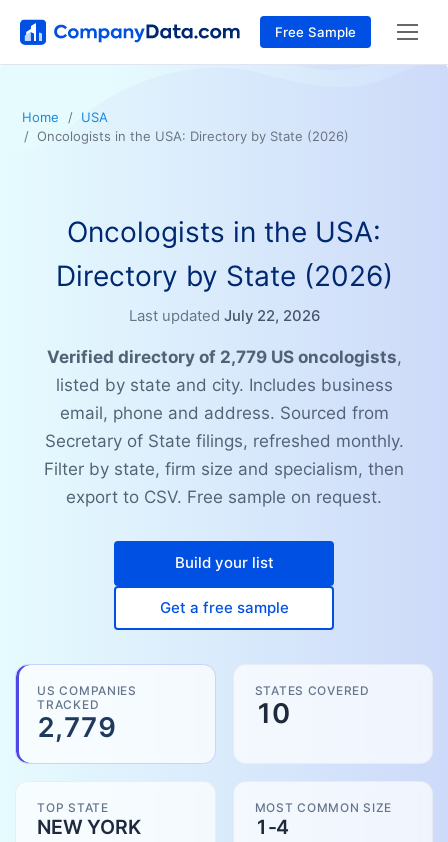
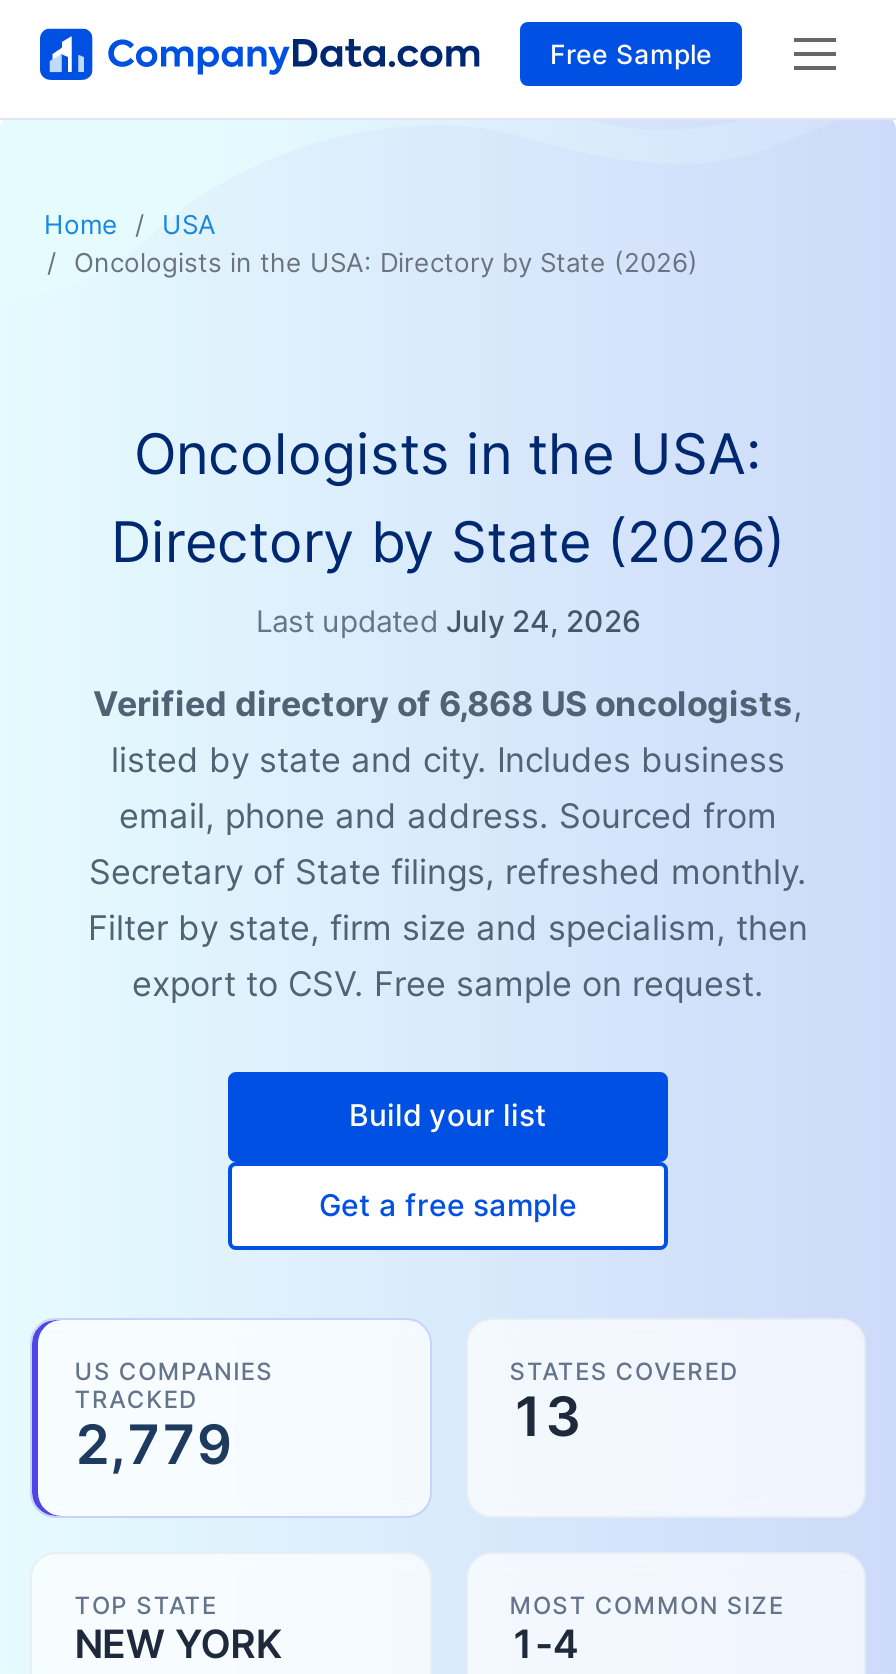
- Last updated July 22, 2026
+ Last updated July 24, 2026

- Verified directory of 2,779 US oncologists,
+ Verified directory of 6,868 US oncologists,

- 10
+ 13
